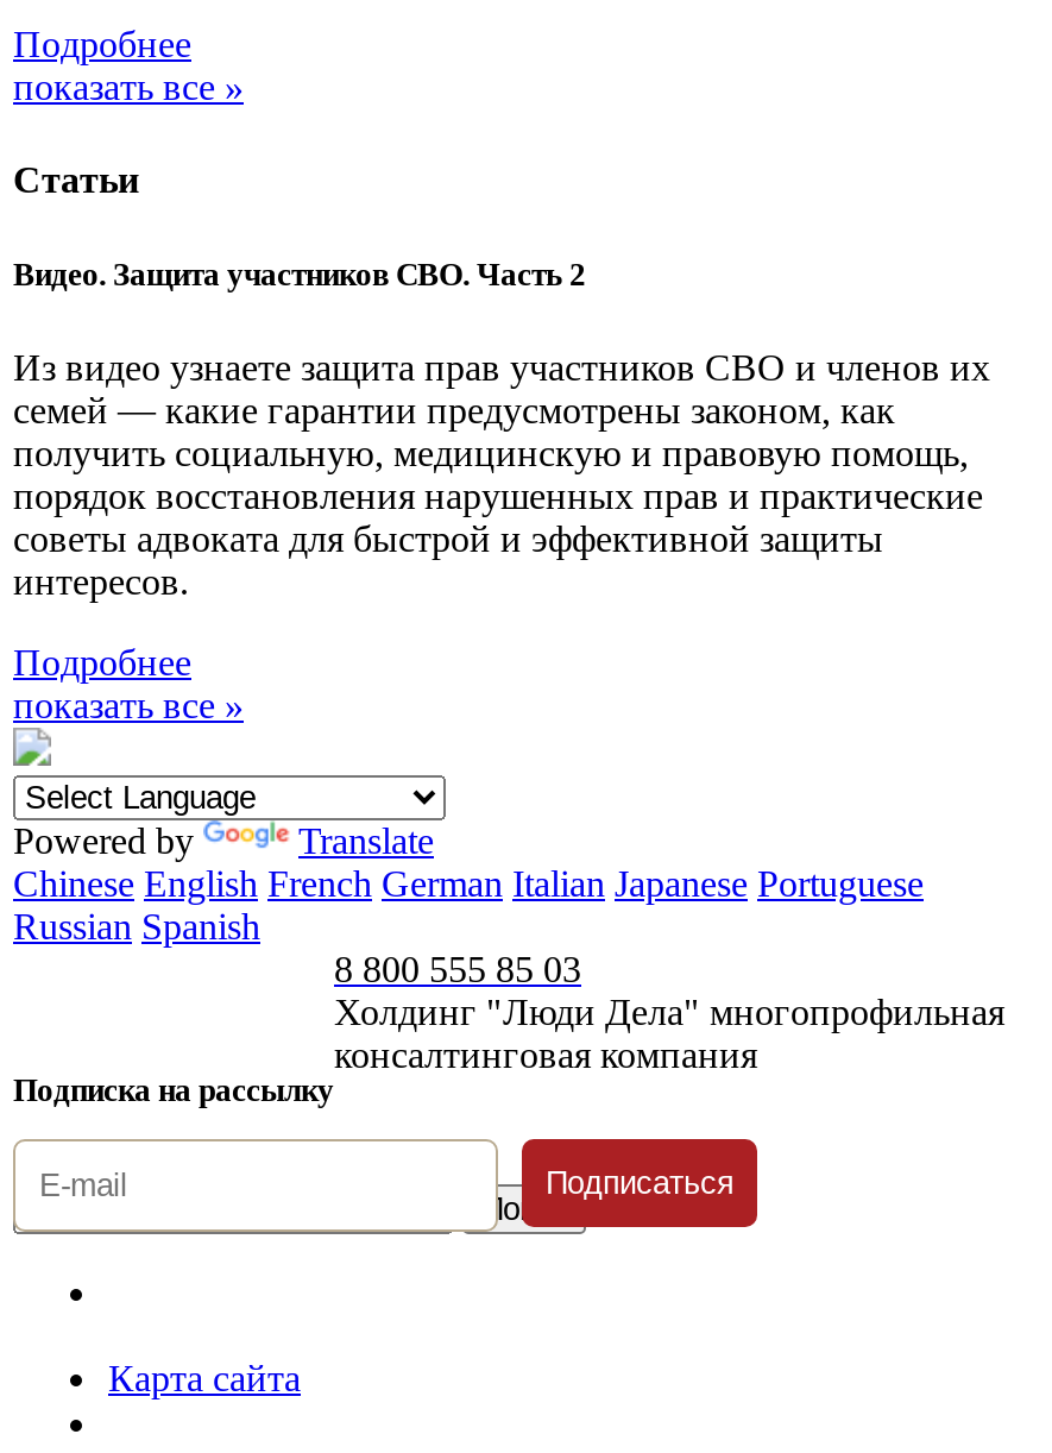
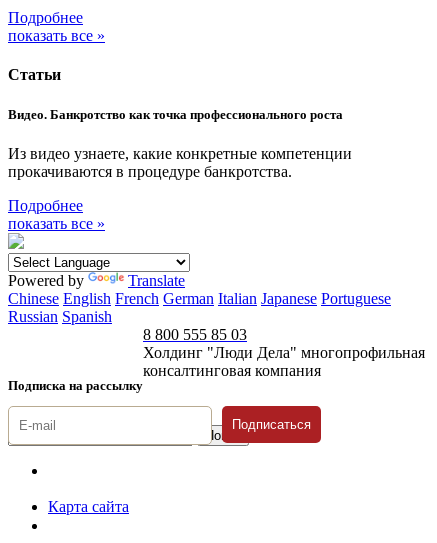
- Видео. Защита участников СВО. Часть 2
+ Видео. Банкротство как точка профессионального роста

- Из видео узнаете защита прав участников СВО и членов их
- семей — какие гарантии предусмотрены законом, как
- получить социальную, медицинскую и правовую помощь,
- порядок восстановления нарушенных прав и практические
- советы адвоката для быстрой и эффективной защиты
- интересов.
+ Из видео узнаете, какие конкретные компетенции
+ прокачиваются в процедуре банкротства.
